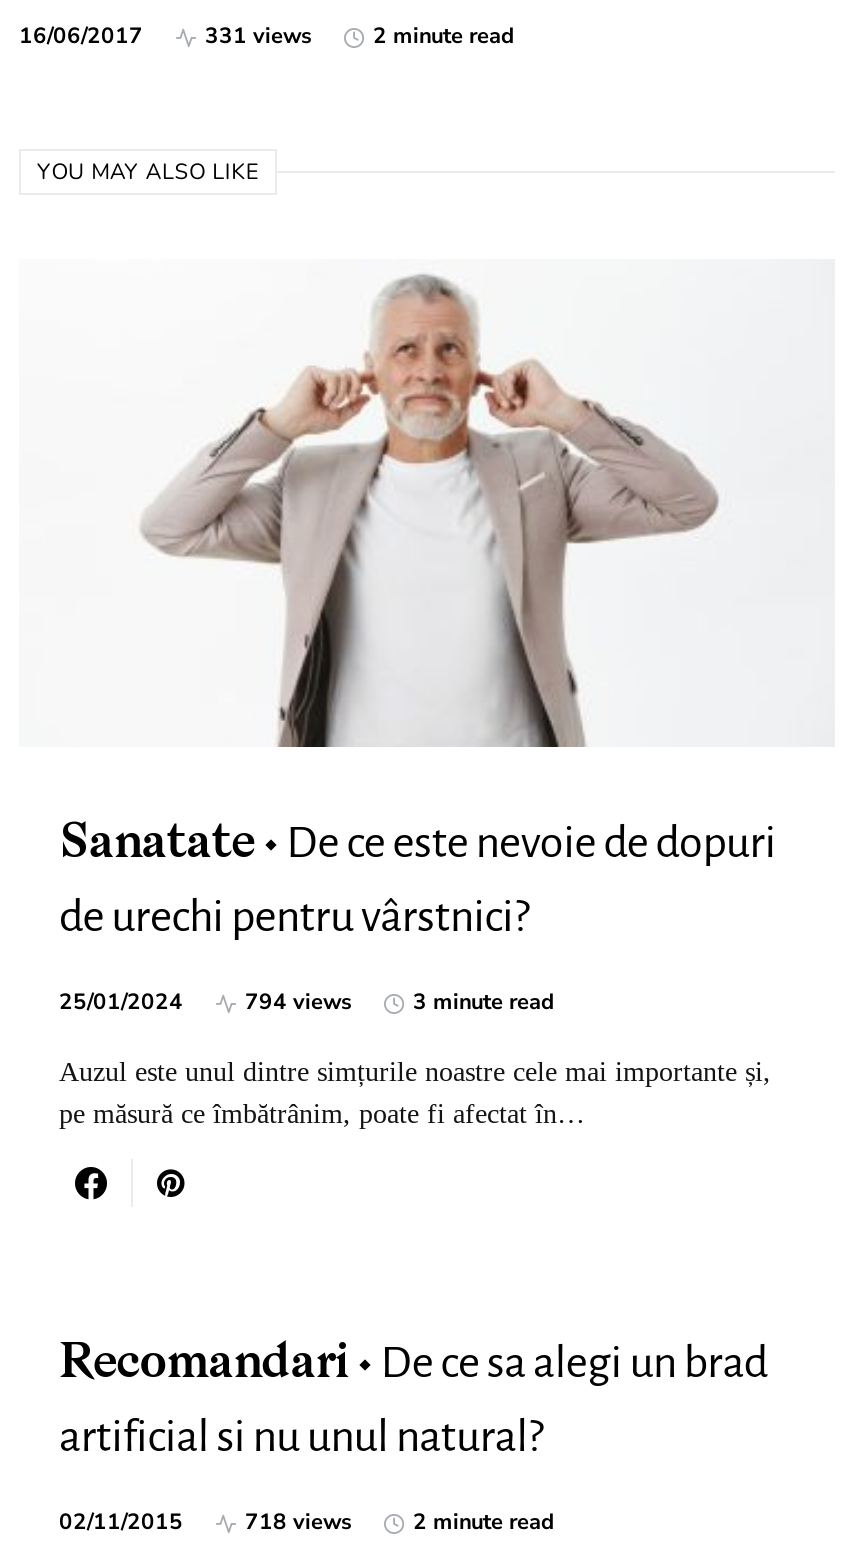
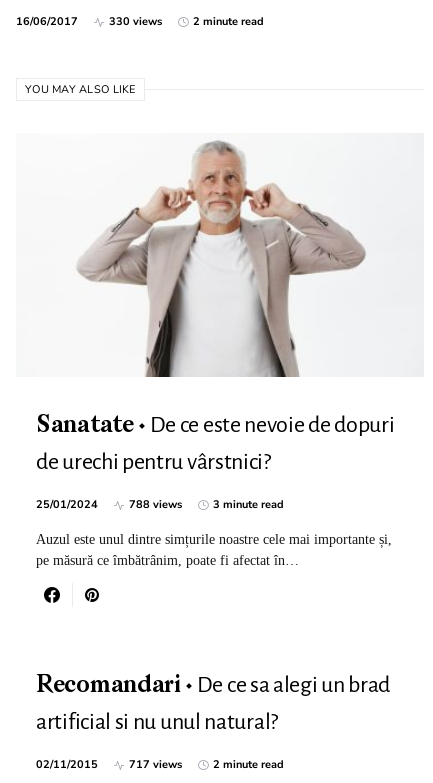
- 331 views
+ 330 views

- 794 views
+ 788 views

- 718 views
+ 717 views
